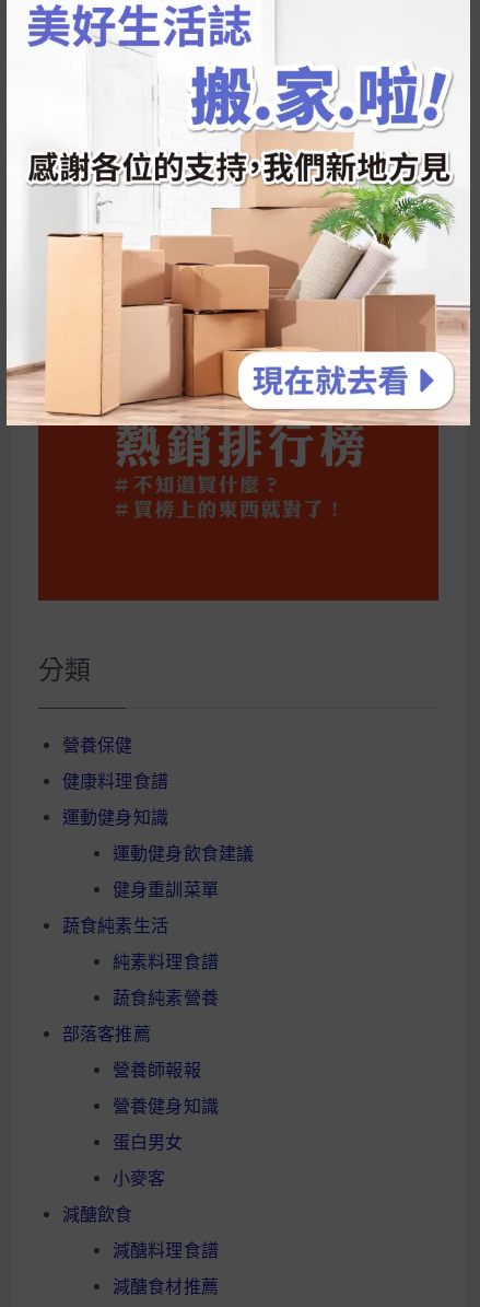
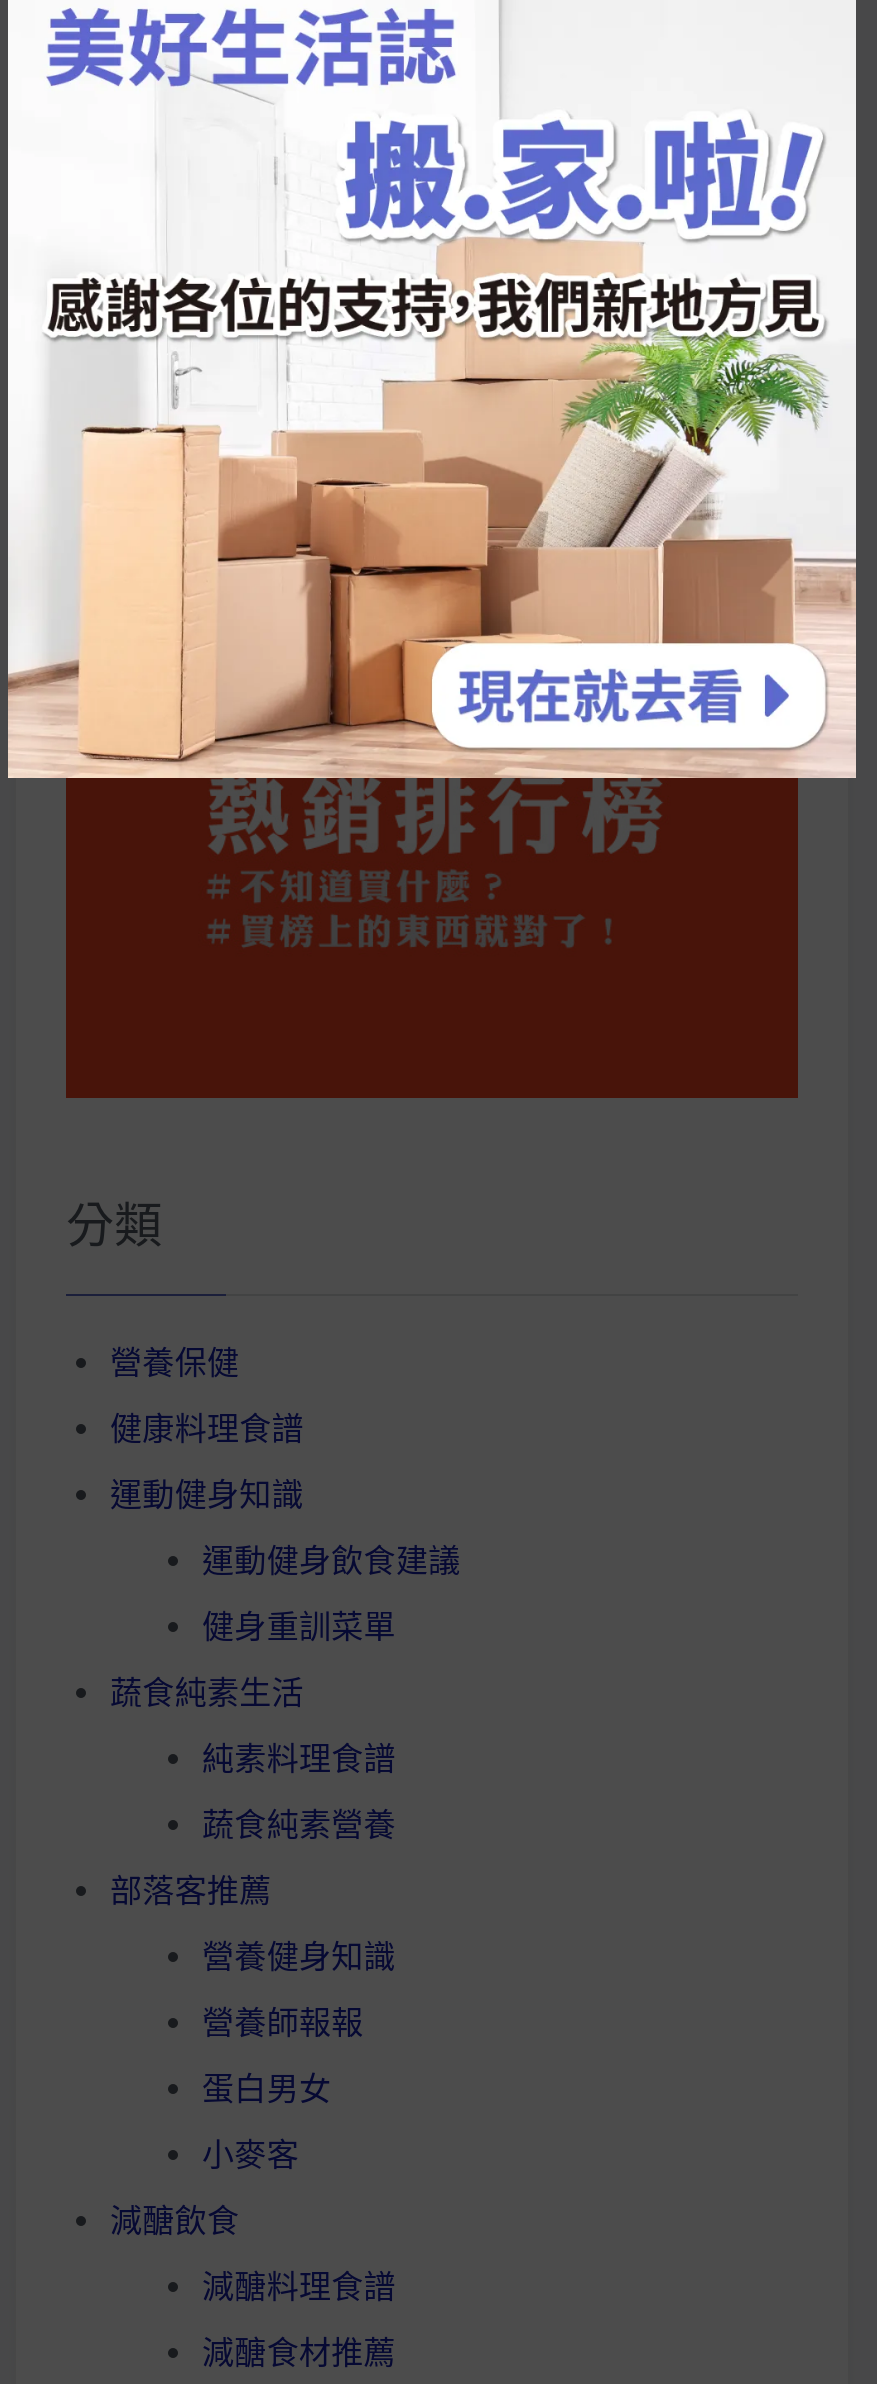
moved down: 營養師報報

moved up: 營養健身知識
